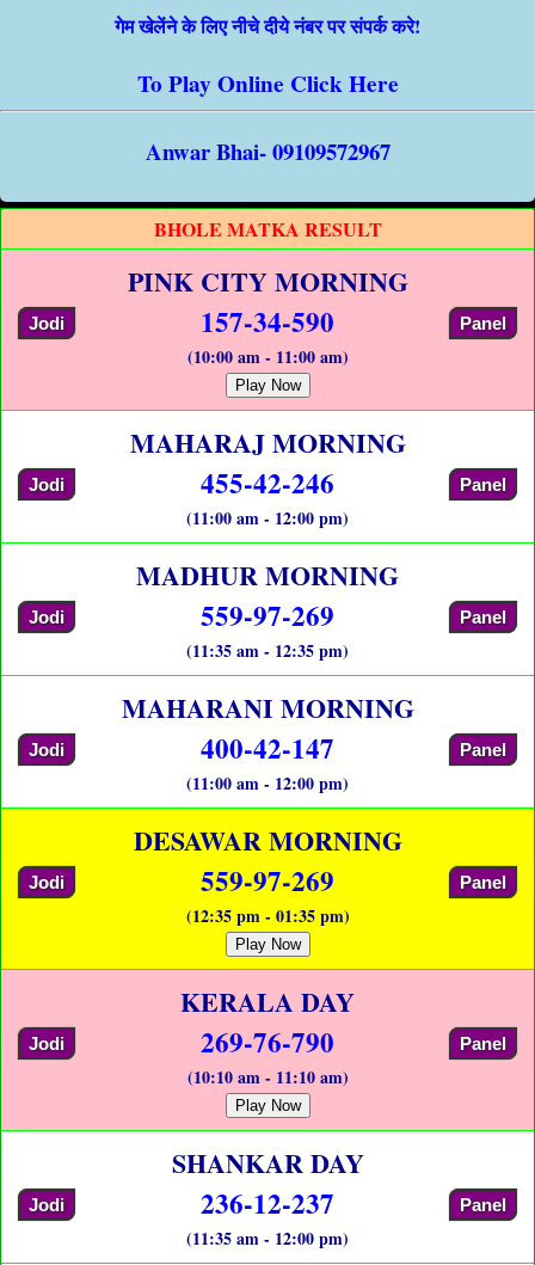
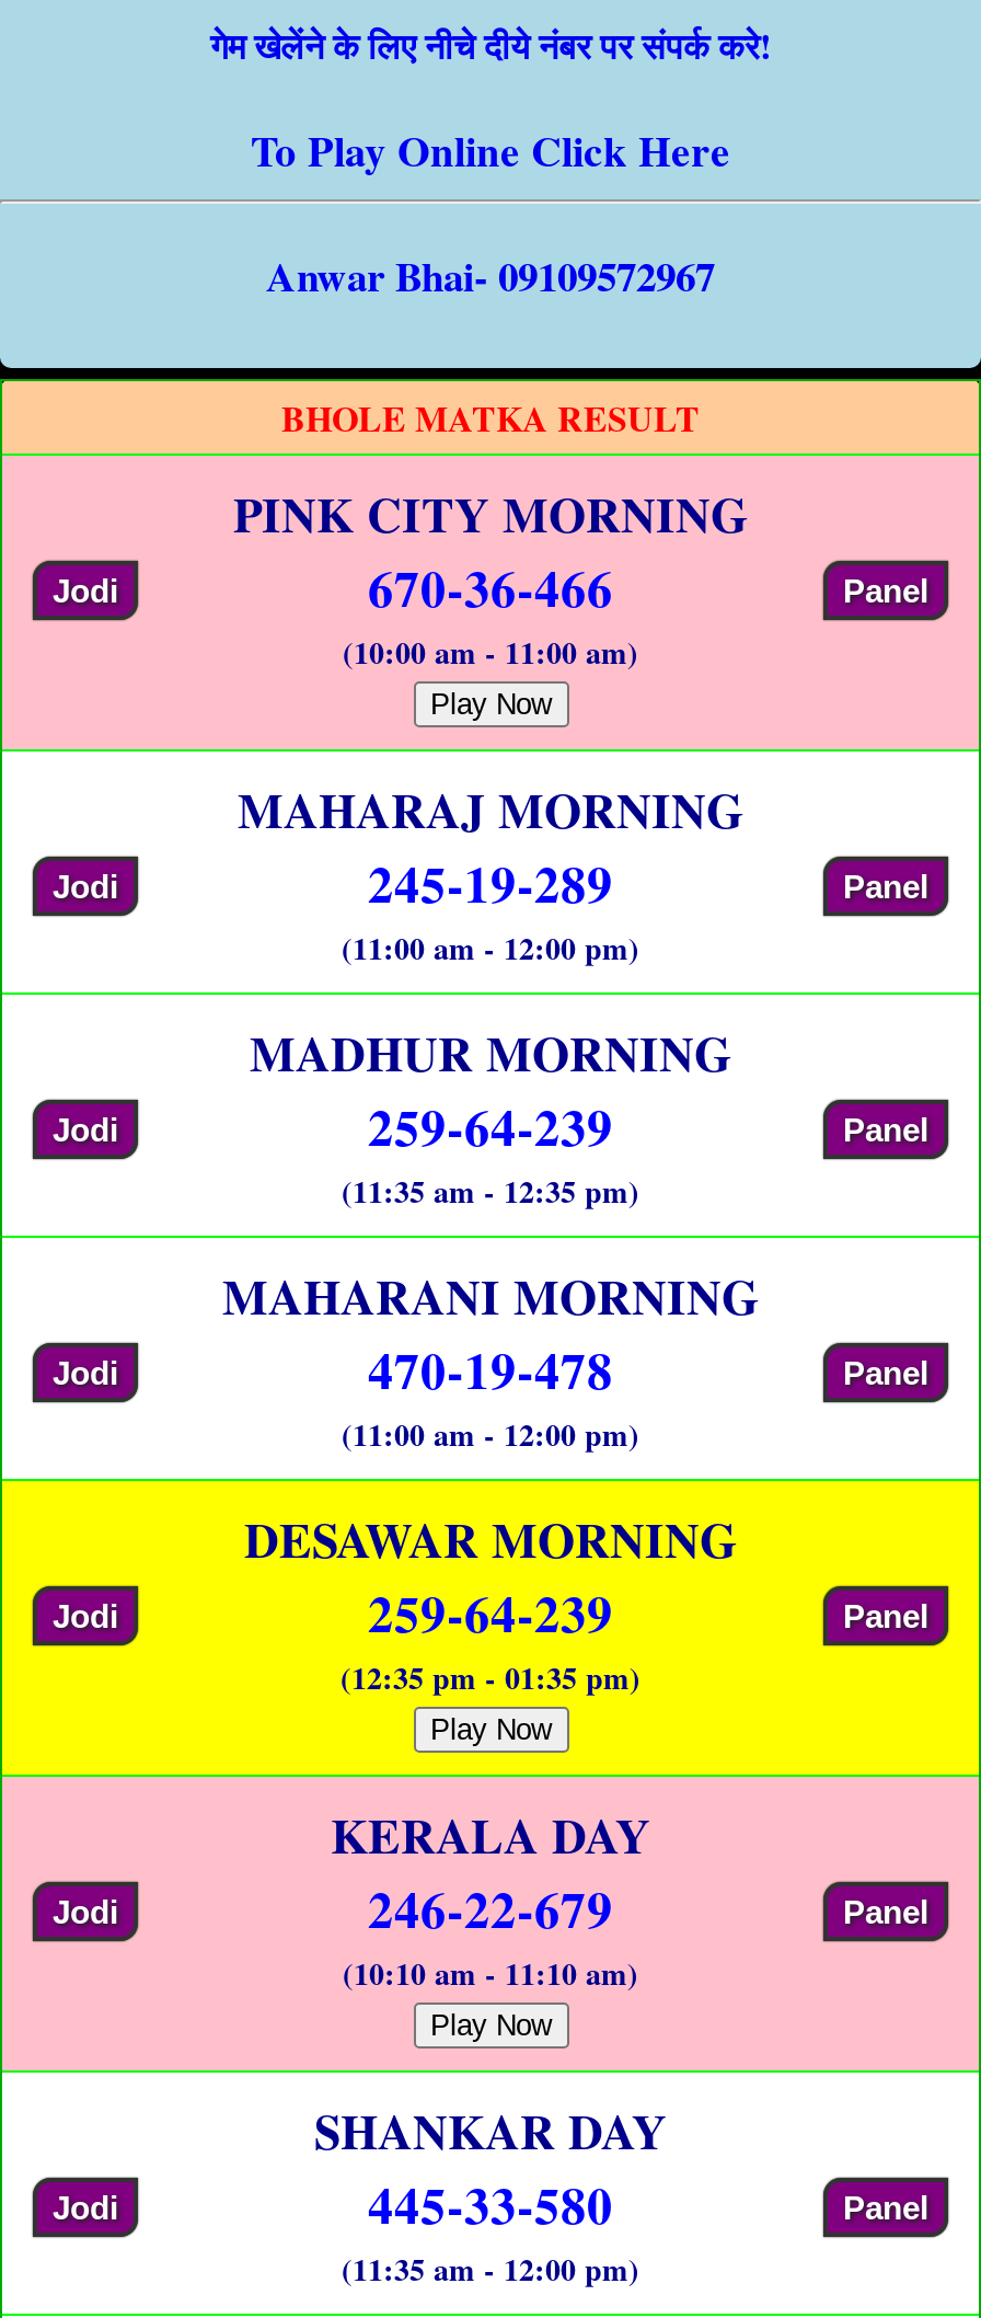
- 157-34-590
+ 670-36-466

- 455-42-246
+ 245-19-289

- 559-97-269
+ 259-64-239

- 400-42-147
+ 470-19-478

- 559-97-269
+ 259-64-239

- 269-76-790
+ 246-22-679

- 236-12-237
+ 445-33-580
